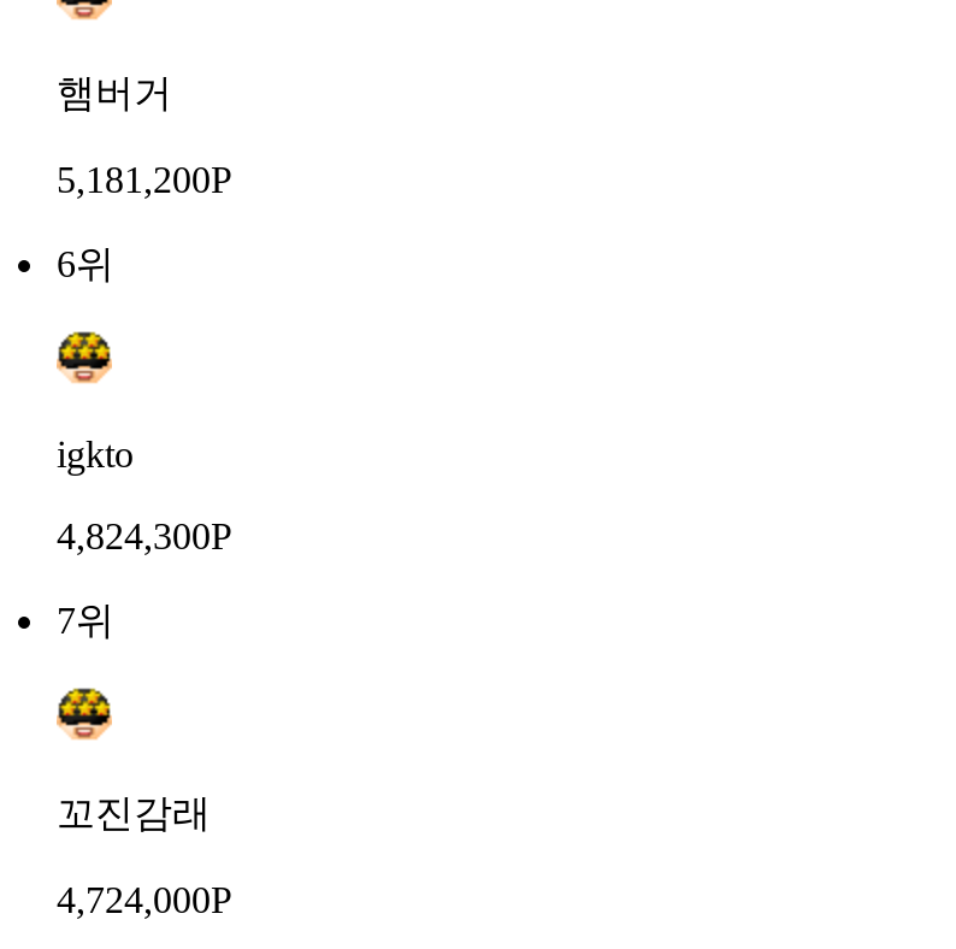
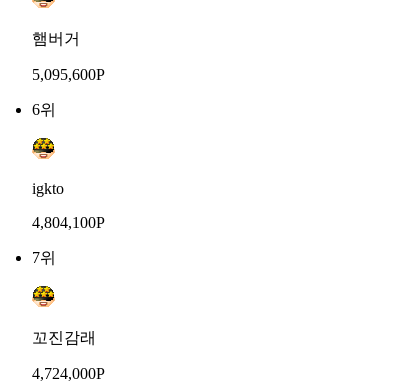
- 5,181,200P
+ 5,095,600P

- 4,824,300P
+ 4,804,100P
